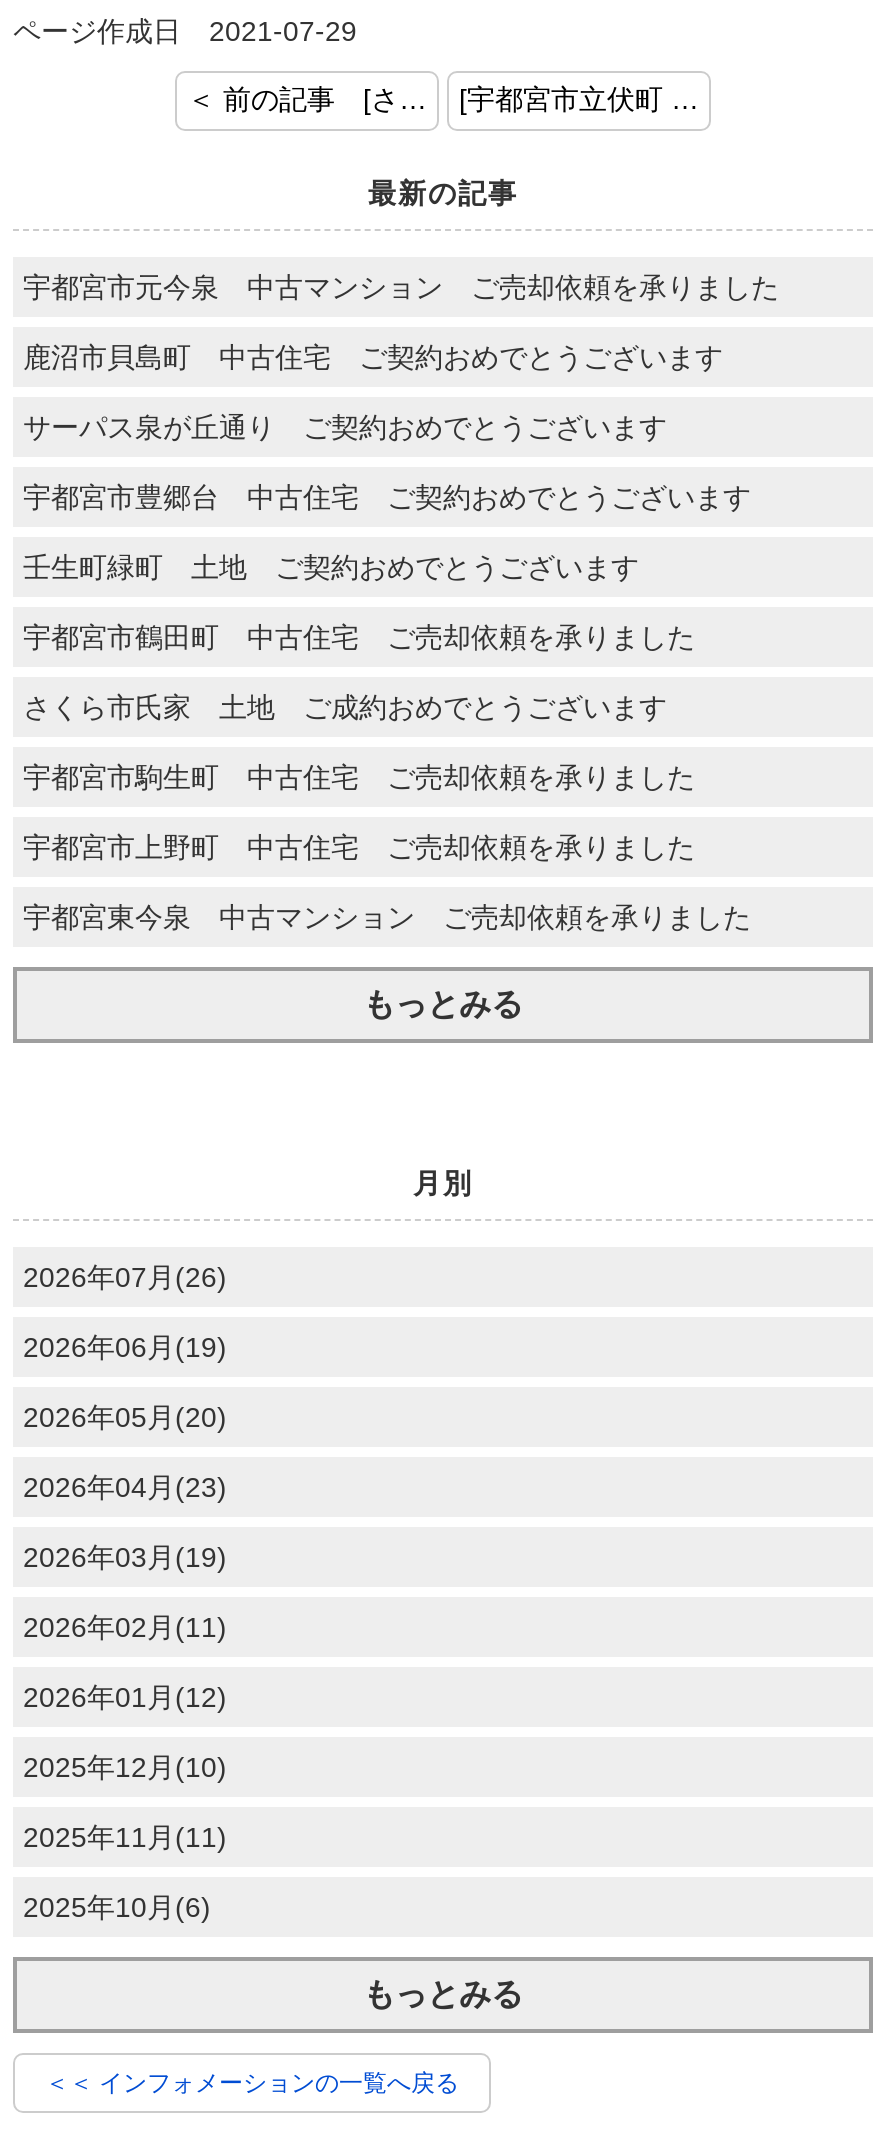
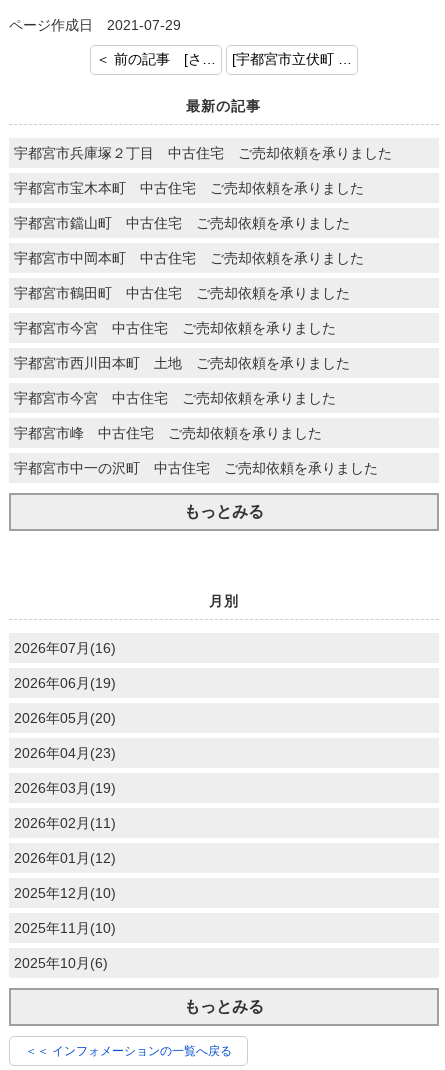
- 宇都宮市元今泉 中古マンション ご売却依頼を承りました
- 鹿沼市貝島町 中古住宅 ご契約おめでとうございます
- サーパス泉が丘通り ご契約おめでとうございます
- 宇都宮市豊郷台 中古住宅 ご契約おめでとうございます
- 壬生町緑町 土地 ご契約おめでとうございます
+ 宇都宮市兵庫塚２丁目 中古住宅 ご売却依頼を承りました
+ 宇都宮市宝木本町 中古住宅 ご売却依頼を承りました
+ 宇都宮市鐺山町 中古住宅 ご売却依頼を承りました
+ 宇都宮市中岡本町 中古住宅 ご売却依頼を承りました

moved up: 宇都宮市鶴田町 中古住宅 ご売却依頼を承りました

- さくら市氏家 土地 ご成約おめでとうございます
- 宇都宮市駒生町 中古住宅 ご売却依頼を承りました
- 宇都宮市上野町 中古住宅 ご売却依頼を承りました
- 宇都宮東今泉 中古マンション ご売却依頼を承りました
+ 宇都宮市今宮 中古住宅 ご売却依頼を承りました
+ 宇都宮市西川田本町 土地 ご売却依頼を承りました
+ 宇都宮市今宮 中古住宅 ご売却依頼を承りました
+ 宇都宮市峰 中古住宅 ご売却依頼を承りました
+ 宇都宮市中一の沢町 中古住宅 ご売却依頼を承りました

- 2026年07月(26)
+ 2026年07月(16)

- 2025年11月(11)
+ 2025年11月(10)
